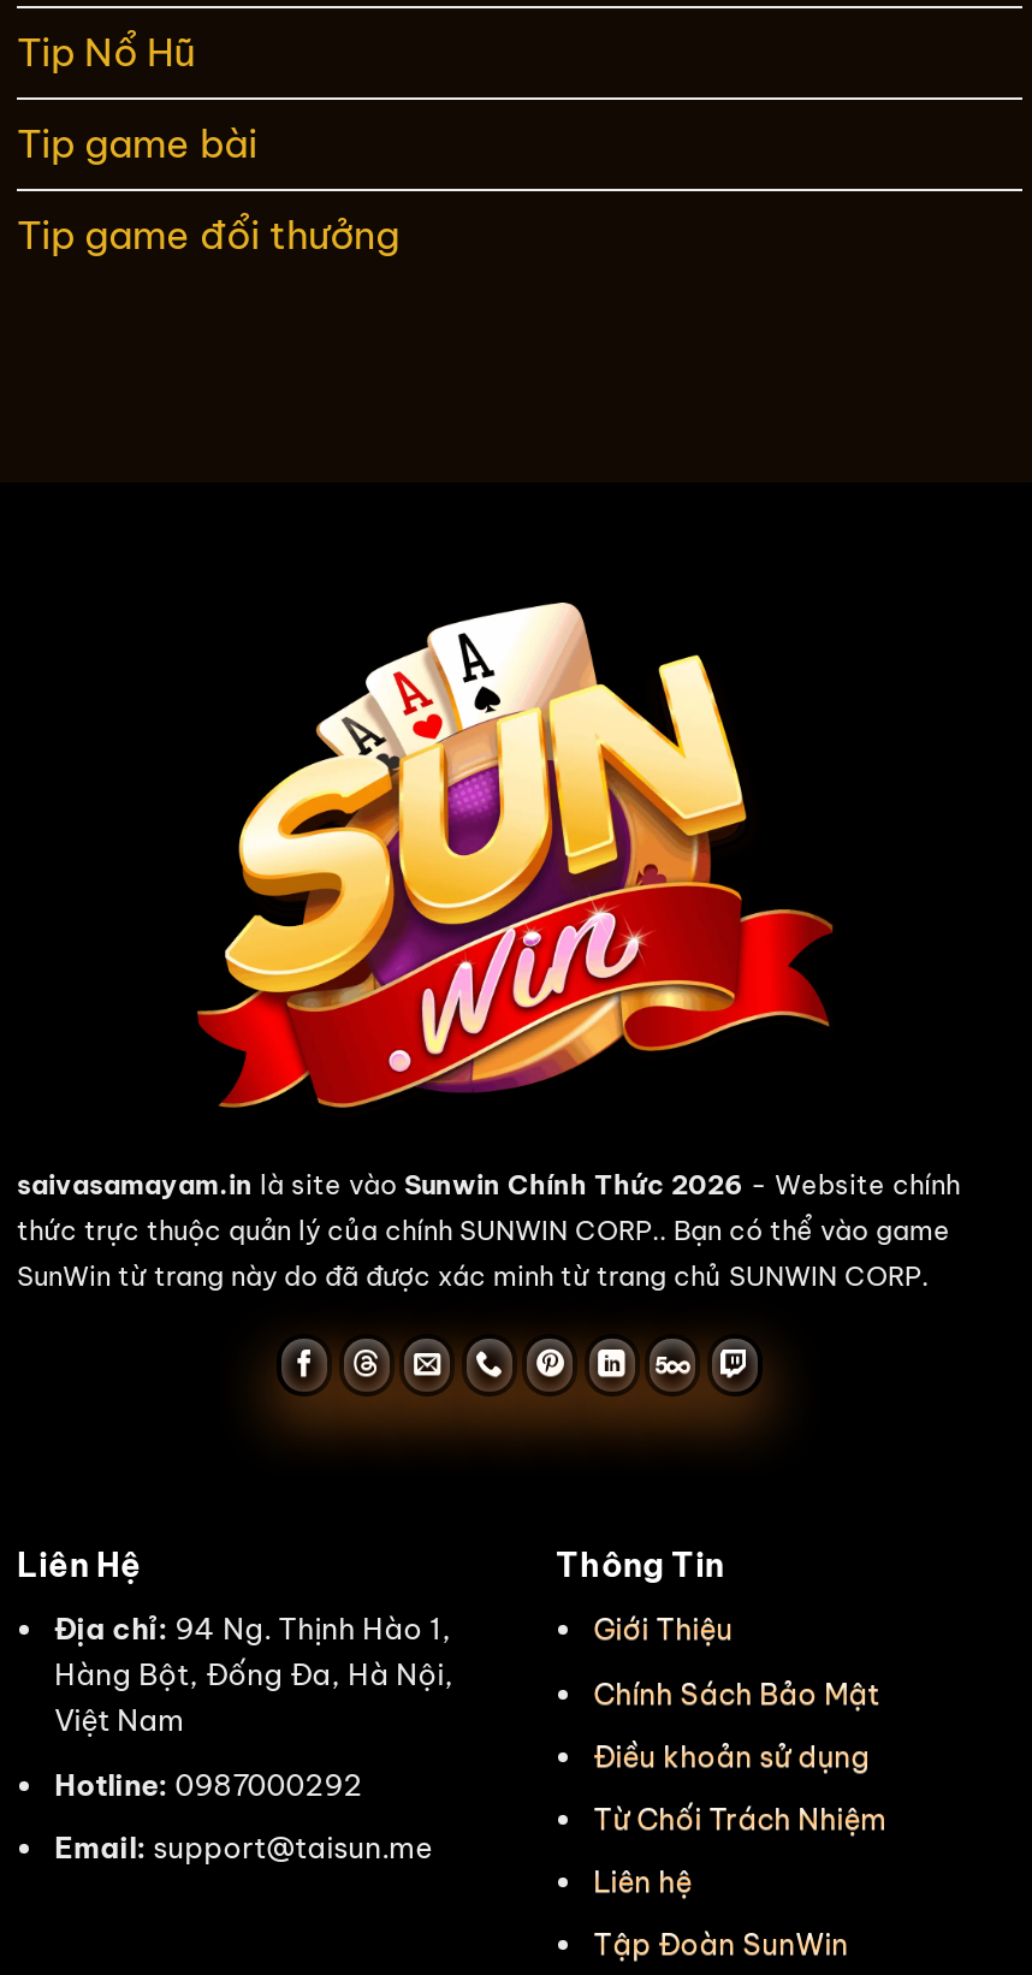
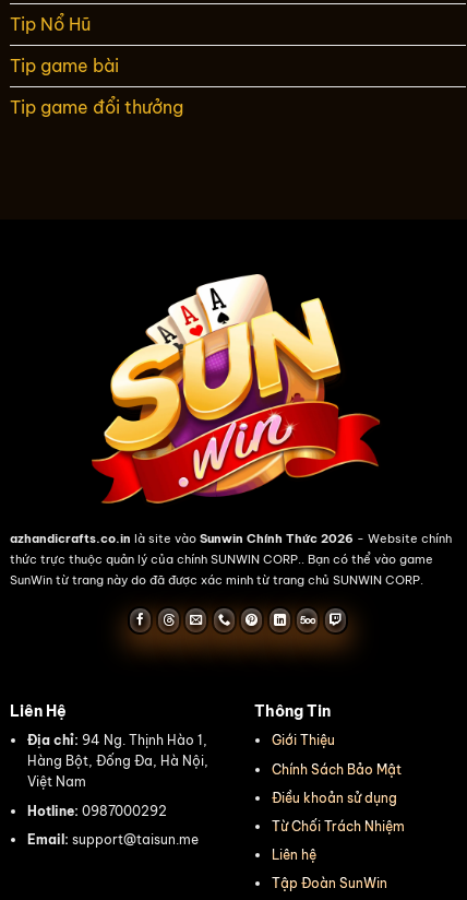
- saivasamayam.in là site vào Sunwin Chính Thức 2026 - Website chính
+ azhandicrafts.co.in là site vào Sunwin Chính Thức 2026 - Website chính
